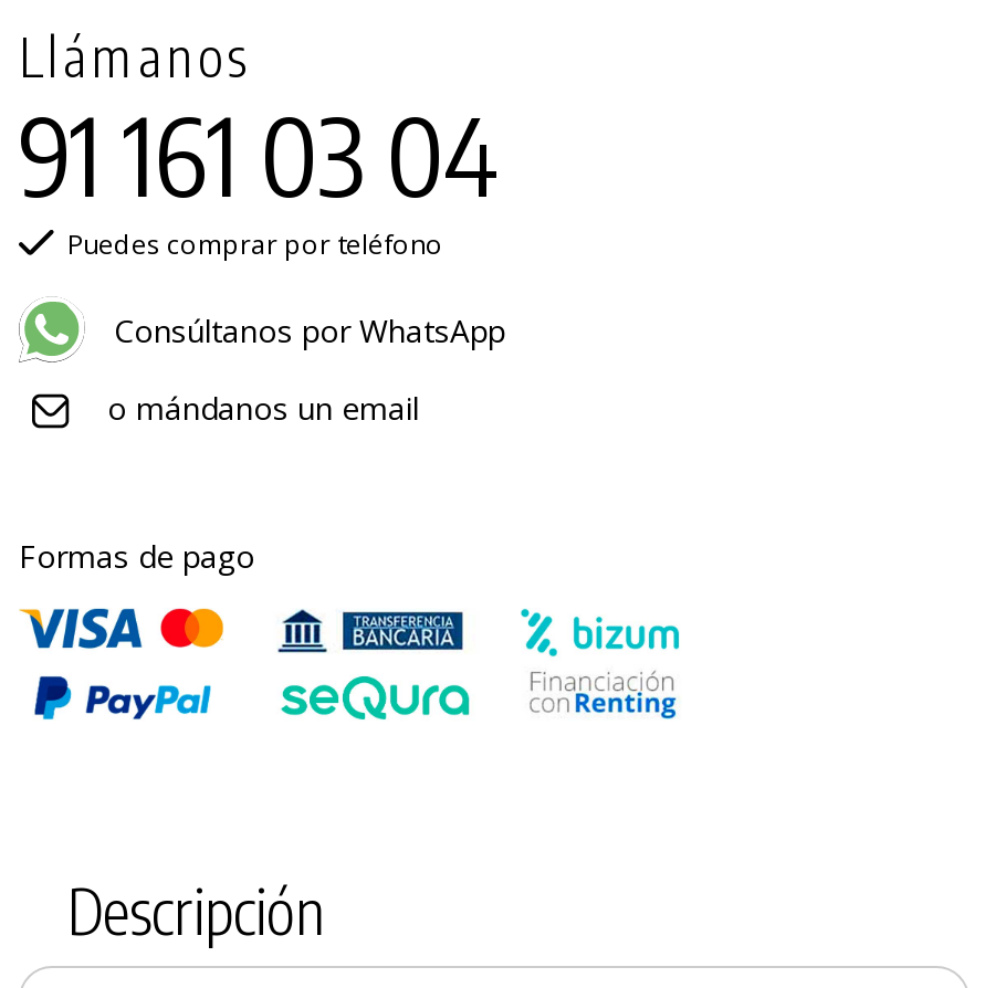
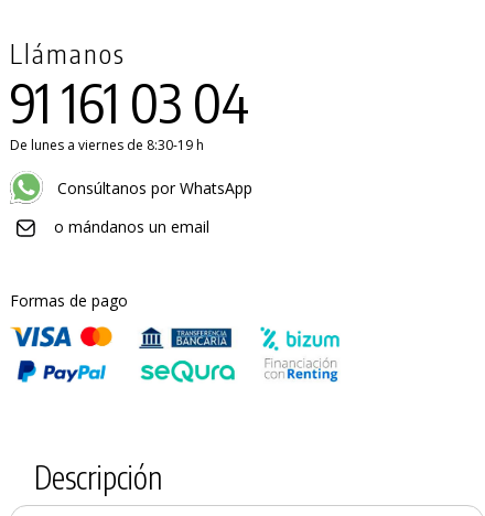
- Puedes comprar por teléfono
+ De lunes a viernes de 8:30-19 h
